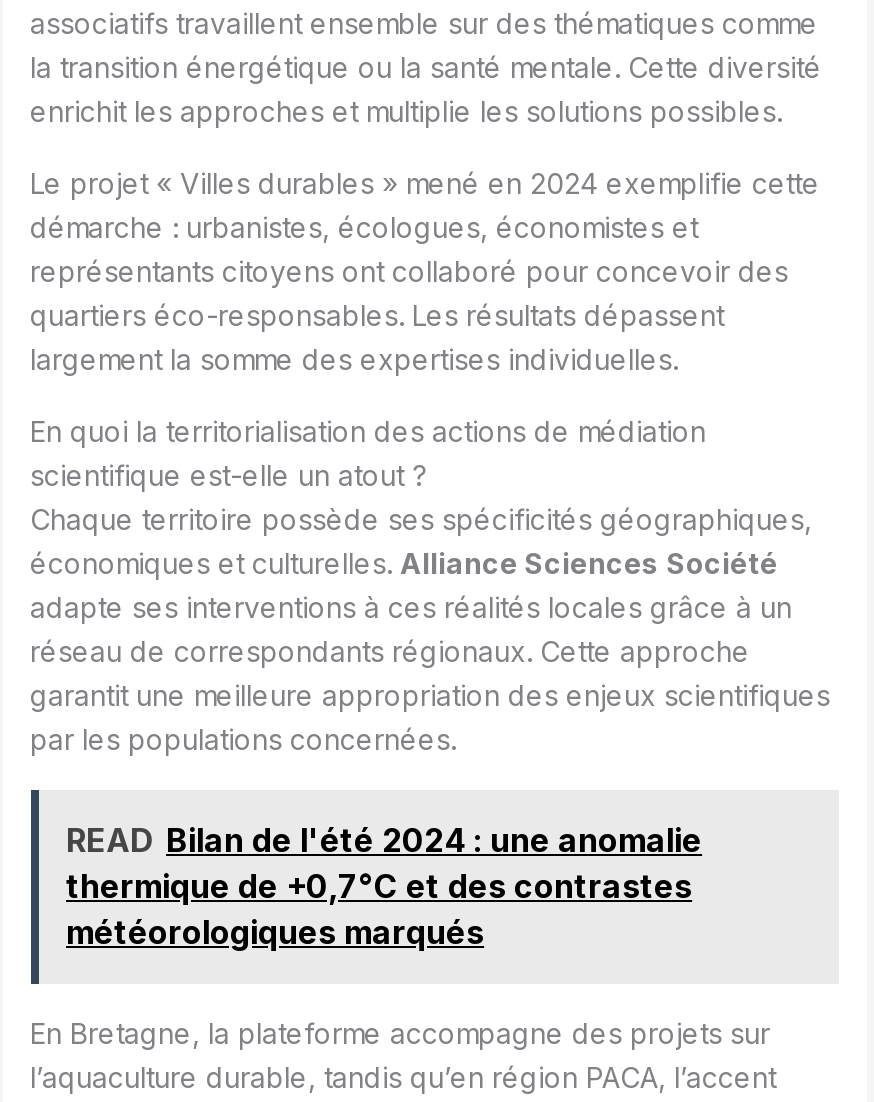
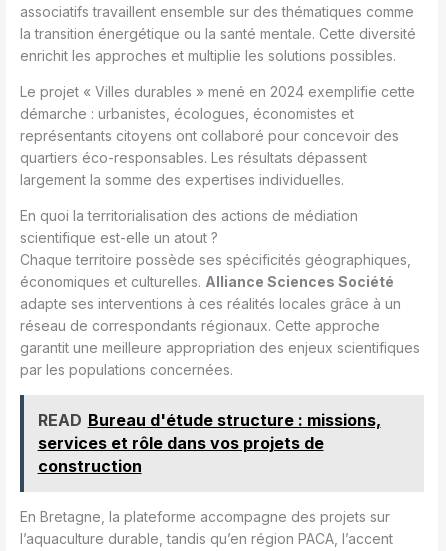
- READ Bilan de l'été 2024 : une anomalie
- thermique de +0,7°C et des contrastes
- météorologiques marqués
+ READ Bureau d'étude structure : missions,
+ services et rôle dans vos projets de
+ construction
